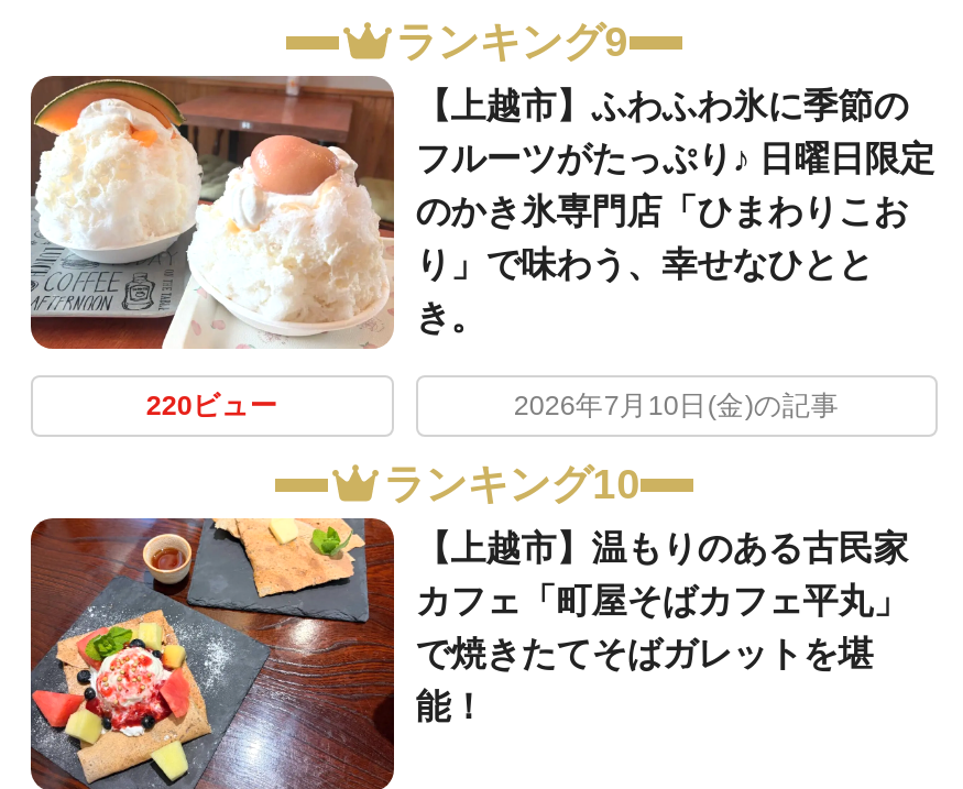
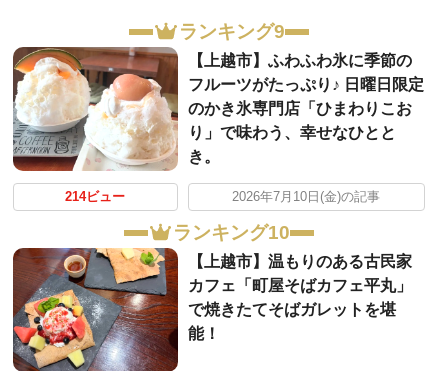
- 220ビュー
+ 214ビュー
